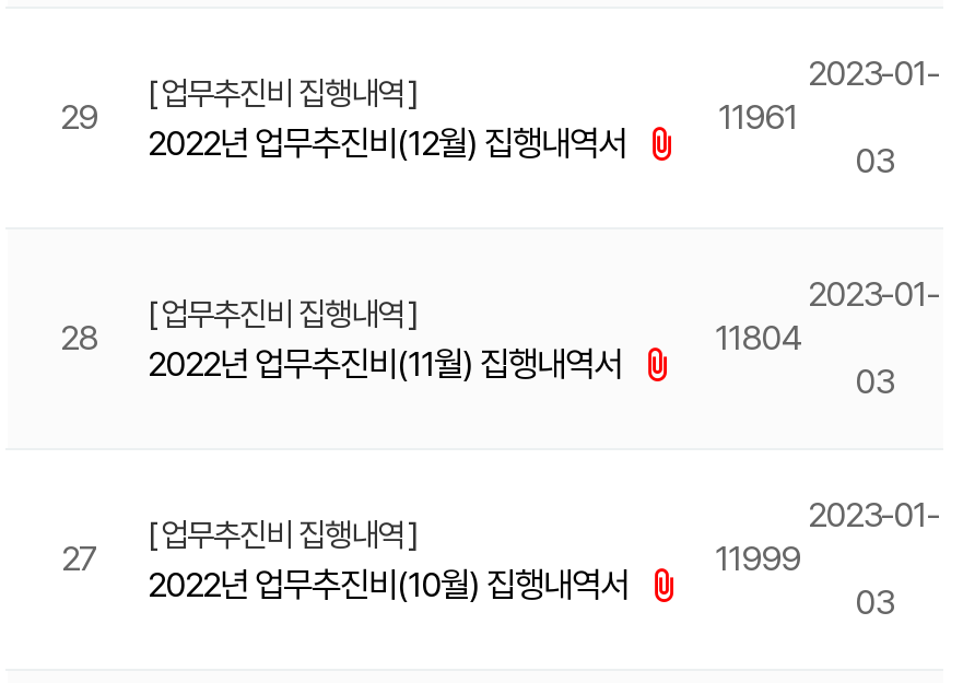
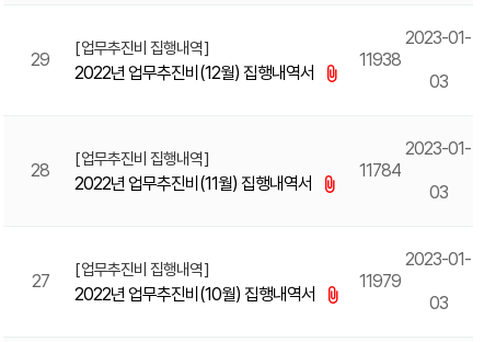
- 11961
+ 11938

- 11804
+ 11784

- 11999
+ 11979
